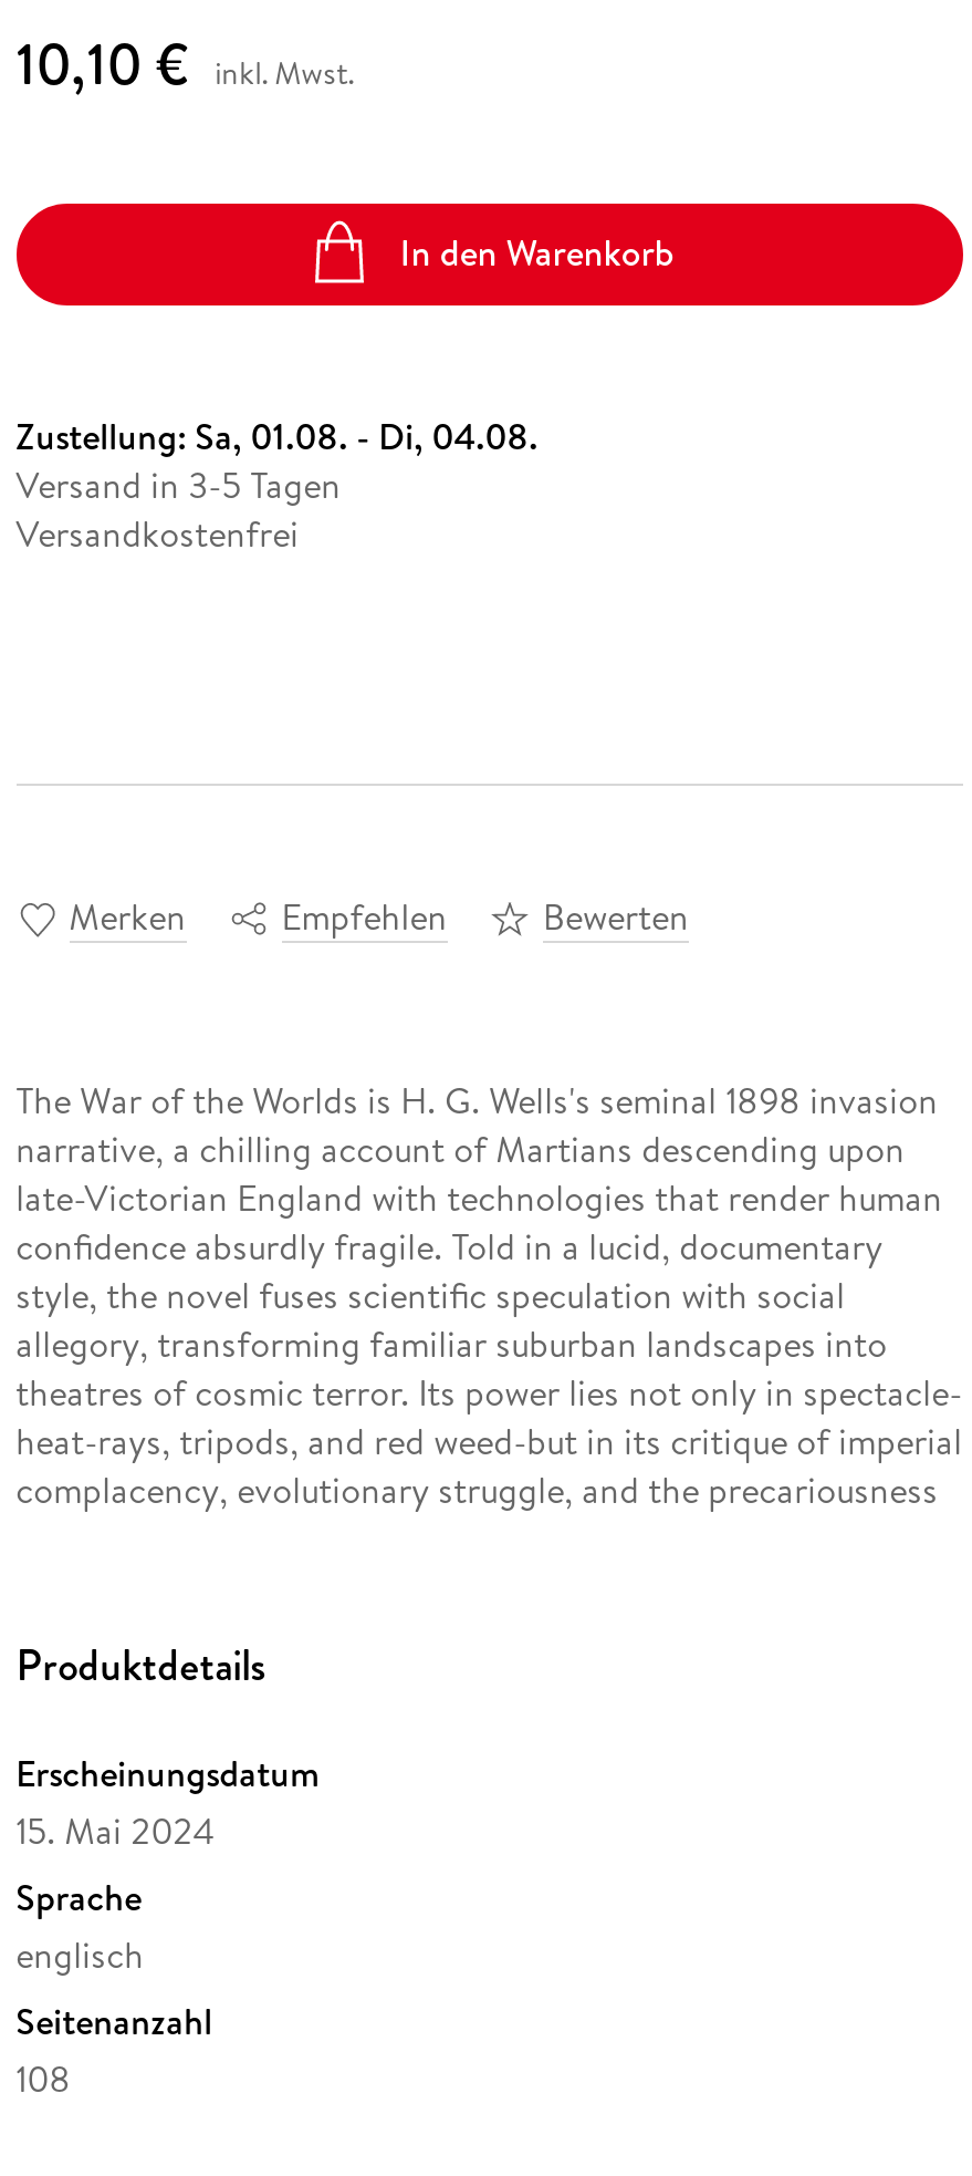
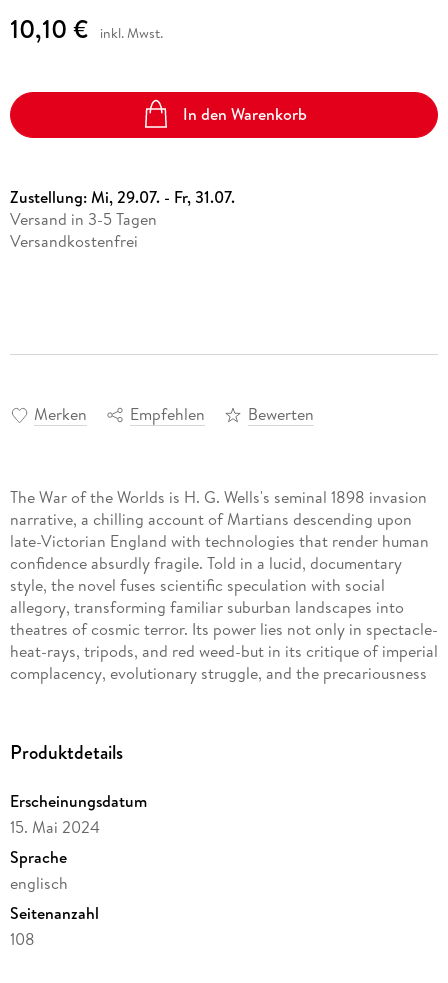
- Zustellung: Sa, 01.08. - Di, 04.08.
+ Zustellung: Mi, 29.07. - Fr, 31.07.
